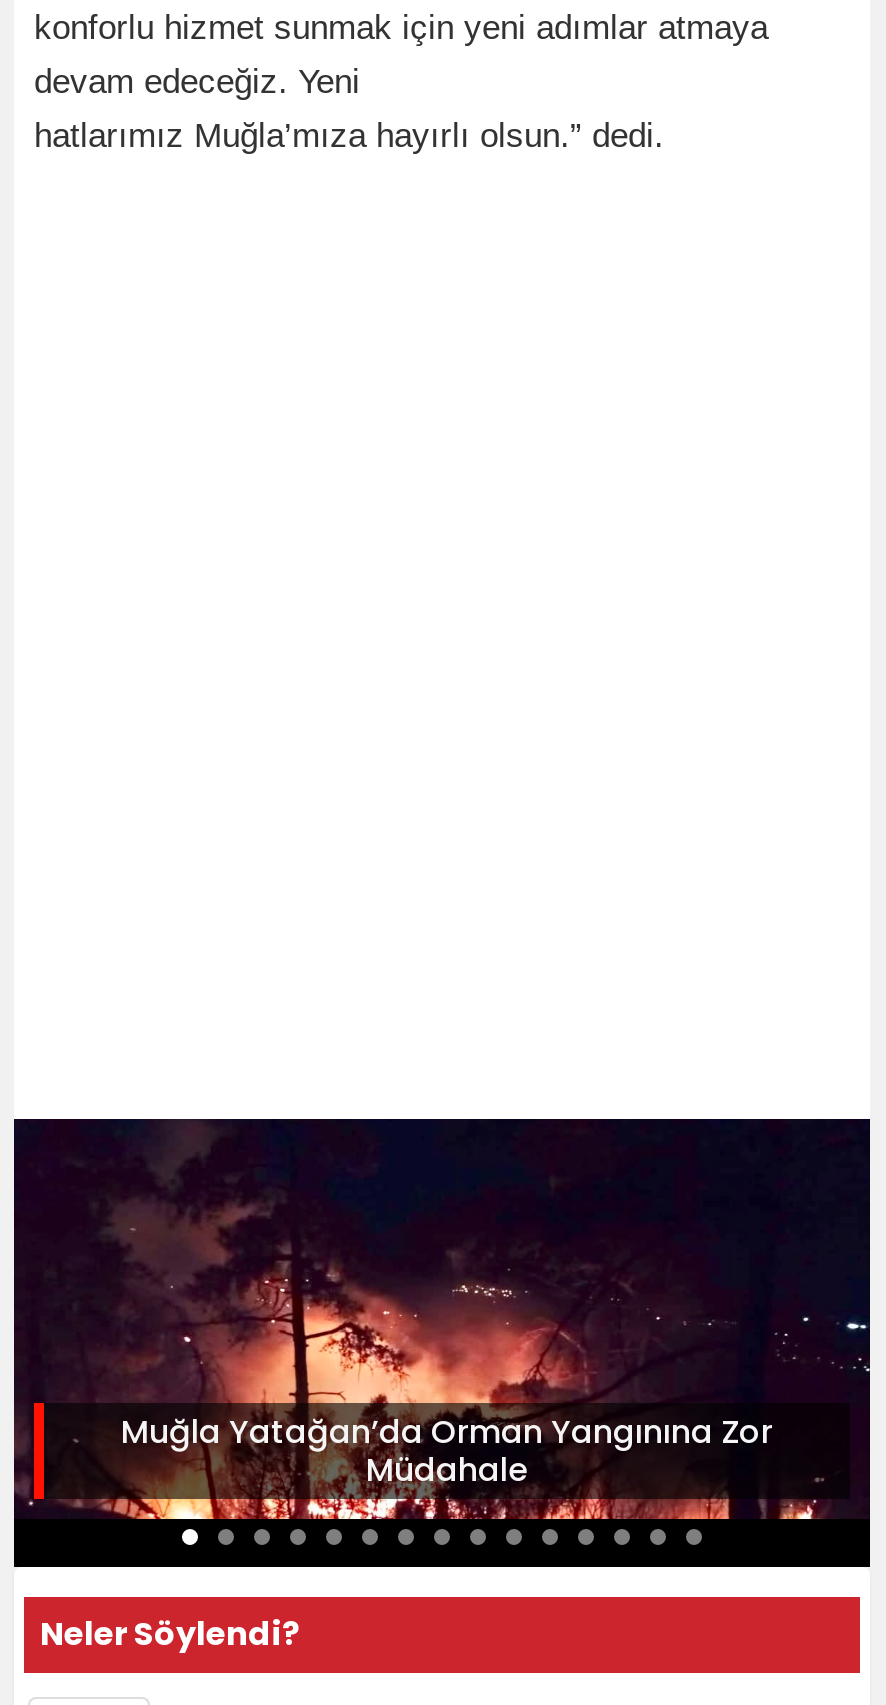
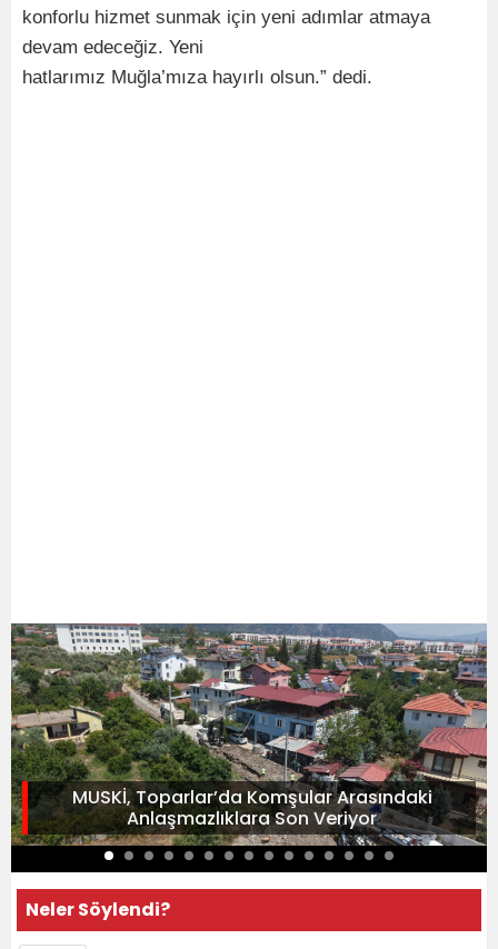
- [image]
- Muğla Yatağan’da Orman Yangınına Zor
- Müdahale
+ [image]
+ MUSKİ, Toparlar’da Komşular Arasındaki
+ Anlaşmazlıklara Son Veriyor
